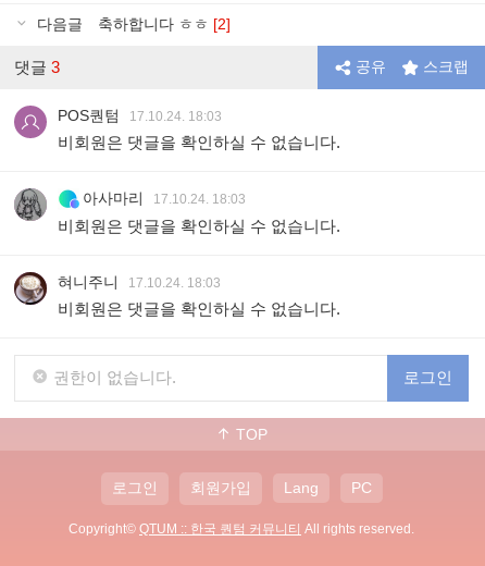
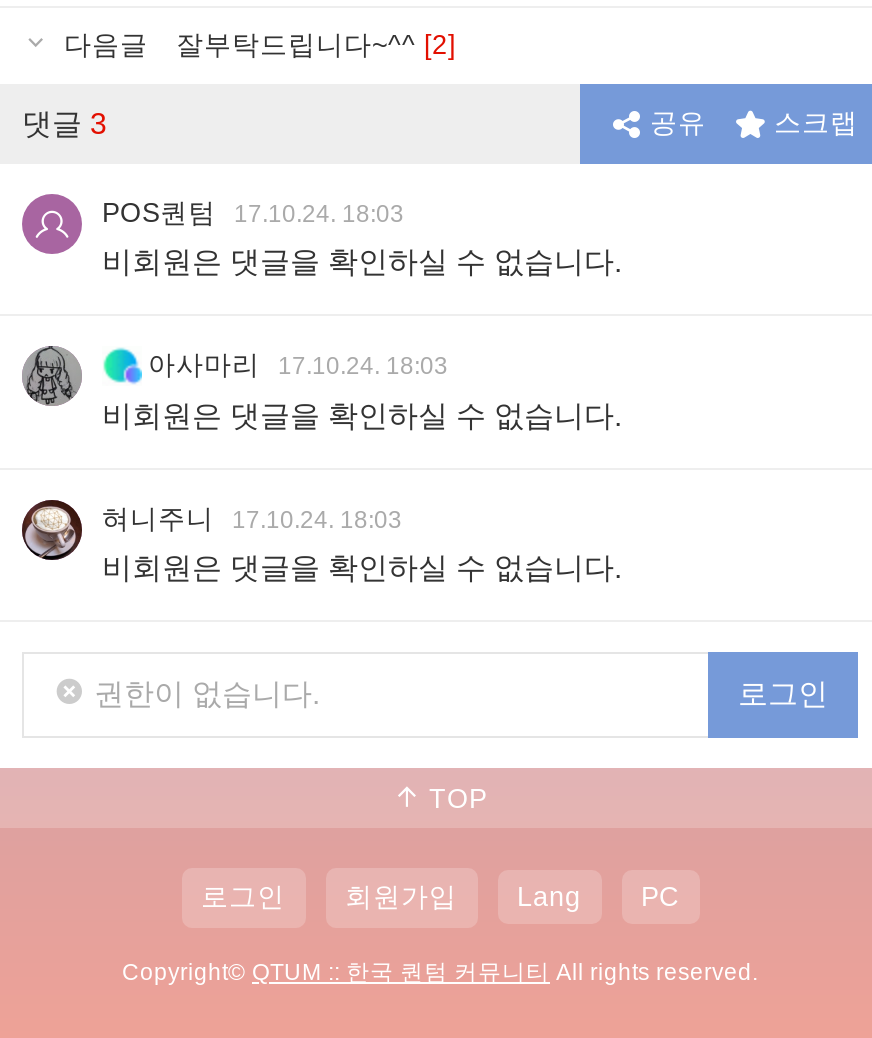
- 축하합니다 ㅎㅎ [2]
+ 잘부탁드립니다~^^ [2]
